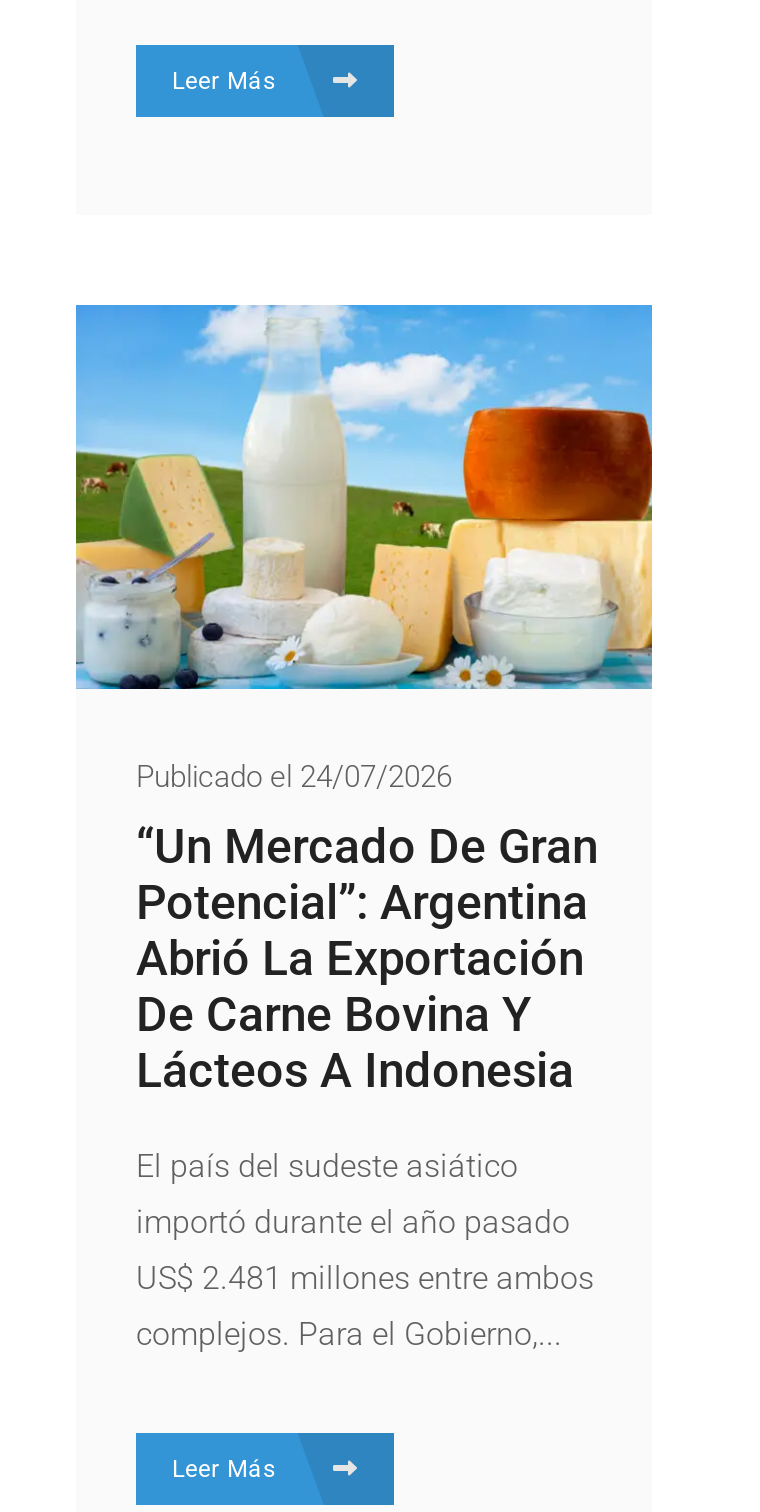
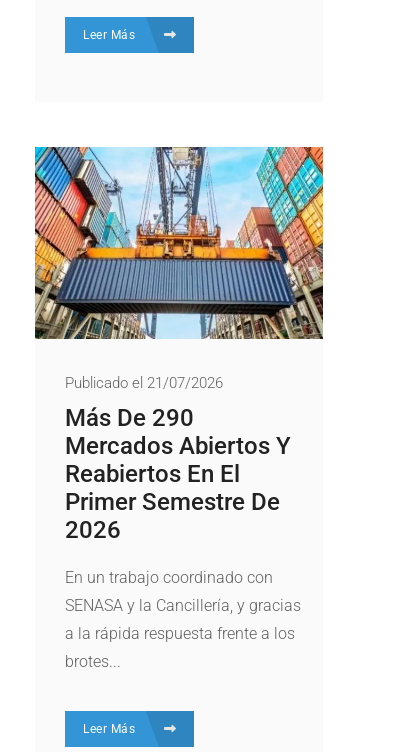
- [image]
- Publicado el 24/07/2026
- “Un Mercado De Gran
- Potencial”: Argentina
- Abrió La Exportación
- De Carne Bovina Y
- Lácteos A Indonesia
+ [image]
+ Publicado el 21/07/2026
+ Más De 290
+ Mercados Abiertos Y
+ Reabiertos En El
+ Primer Semestre De
+ 2026

- El país del sudeste asiático
+ En un trabajo coordinado con

- importó durante el año pasado
+ SENASA y la Cancillería, y gracias

- US$ 2.481 millones entre ambos
+ a la rápida respuesta frente a los

- complejos. Para el Gobierno,...
+ brotes...
